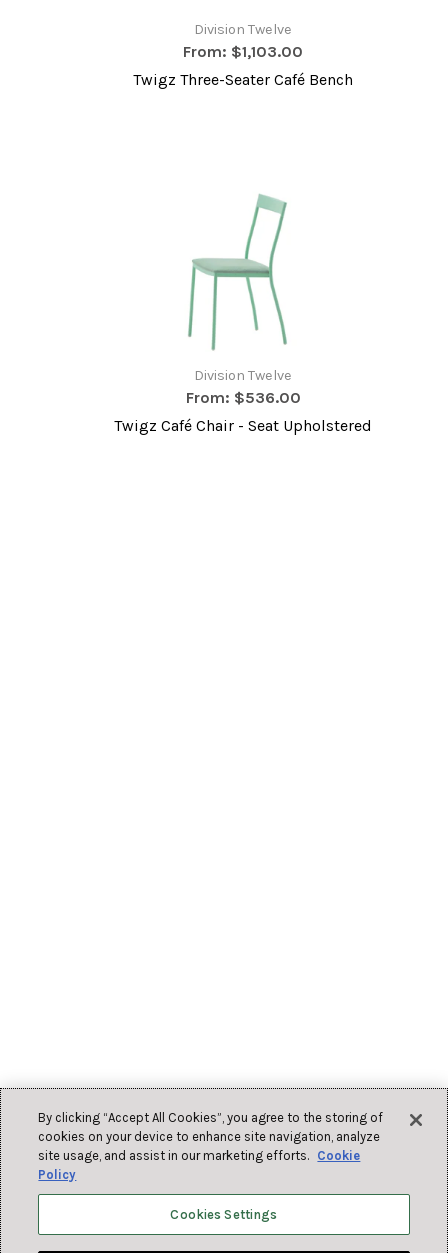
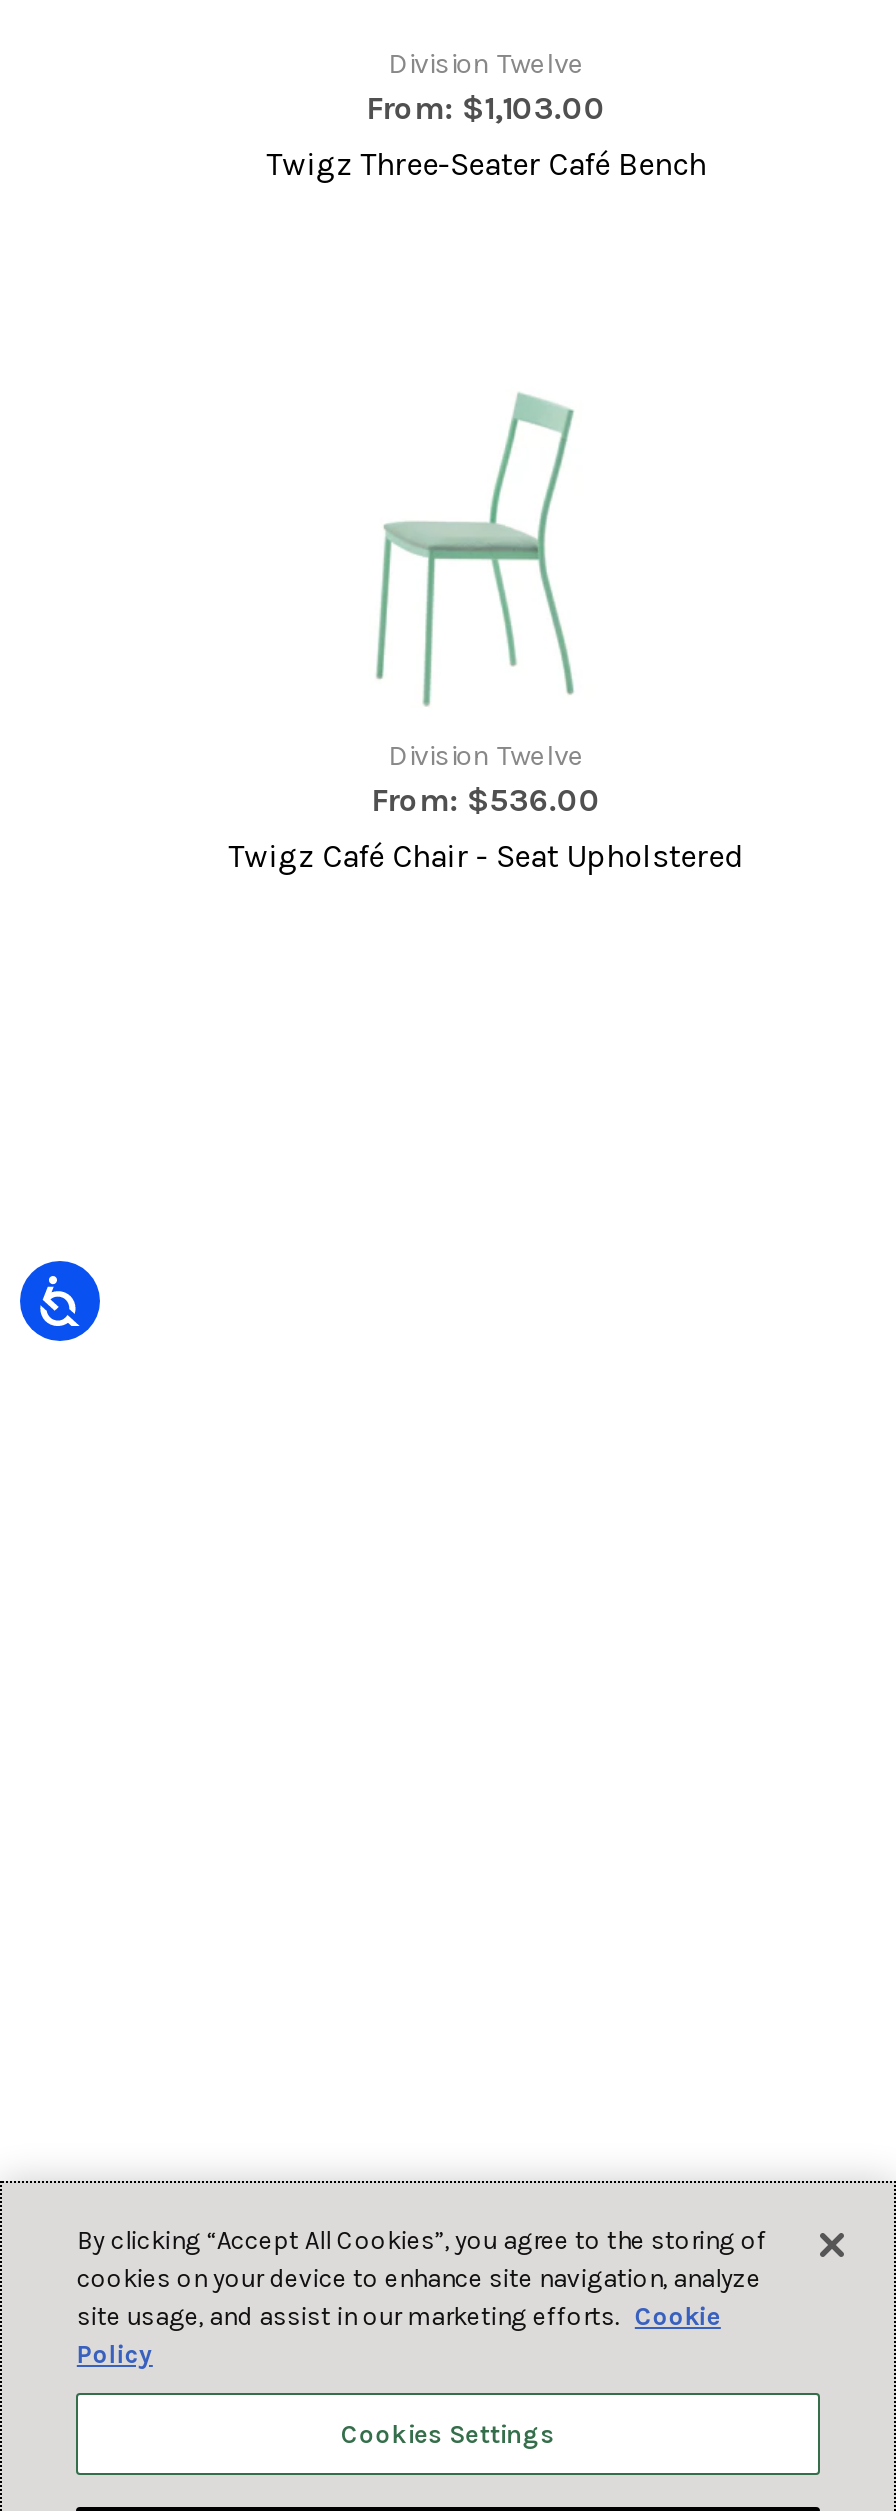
+ [image]
